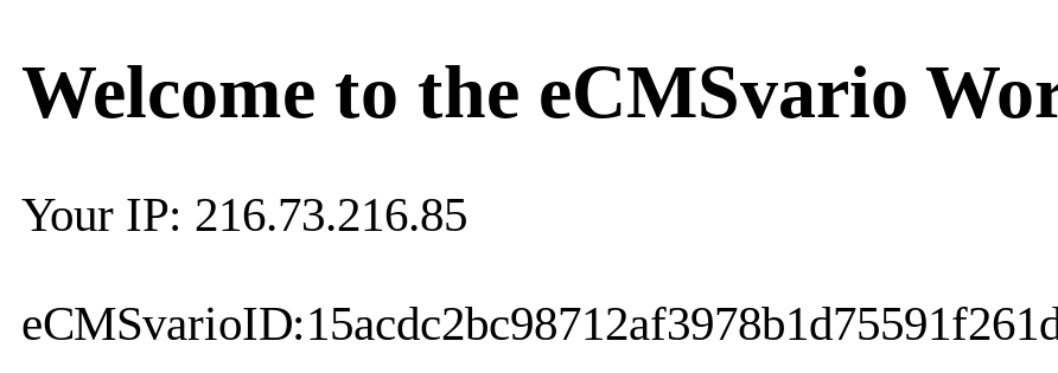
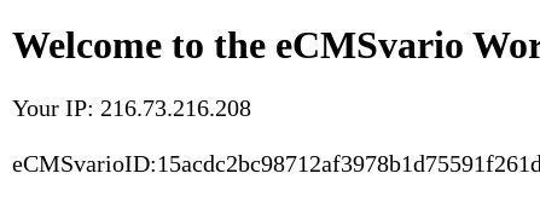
- Your IP: 216.73.216.85
+ Your IP: 216.73.216.208
